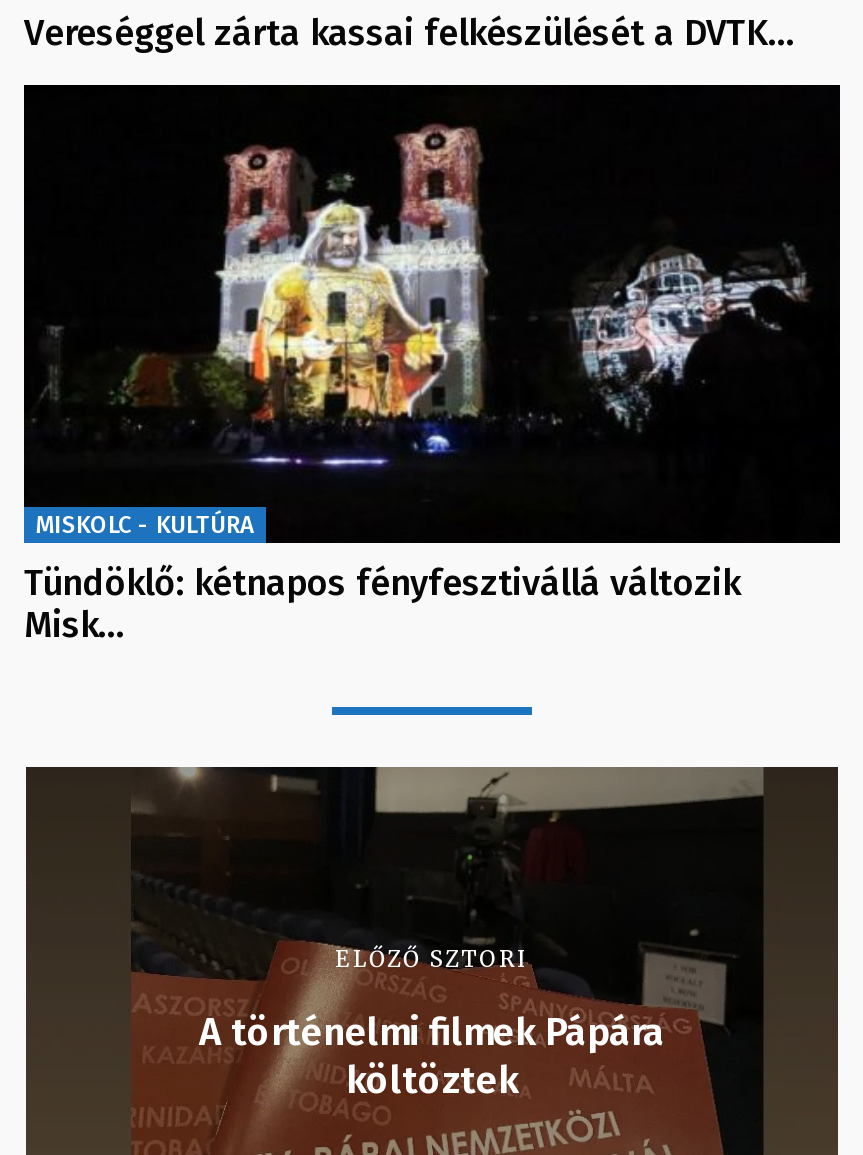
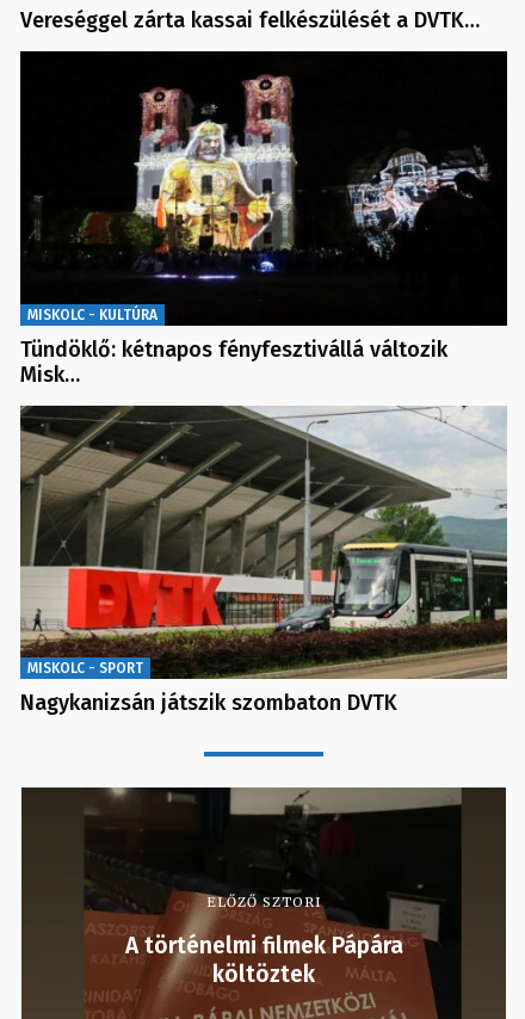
+ [image]
+ MISKOLC - SPORT
+ Nagykanizsán játszik szombaton DVTK
